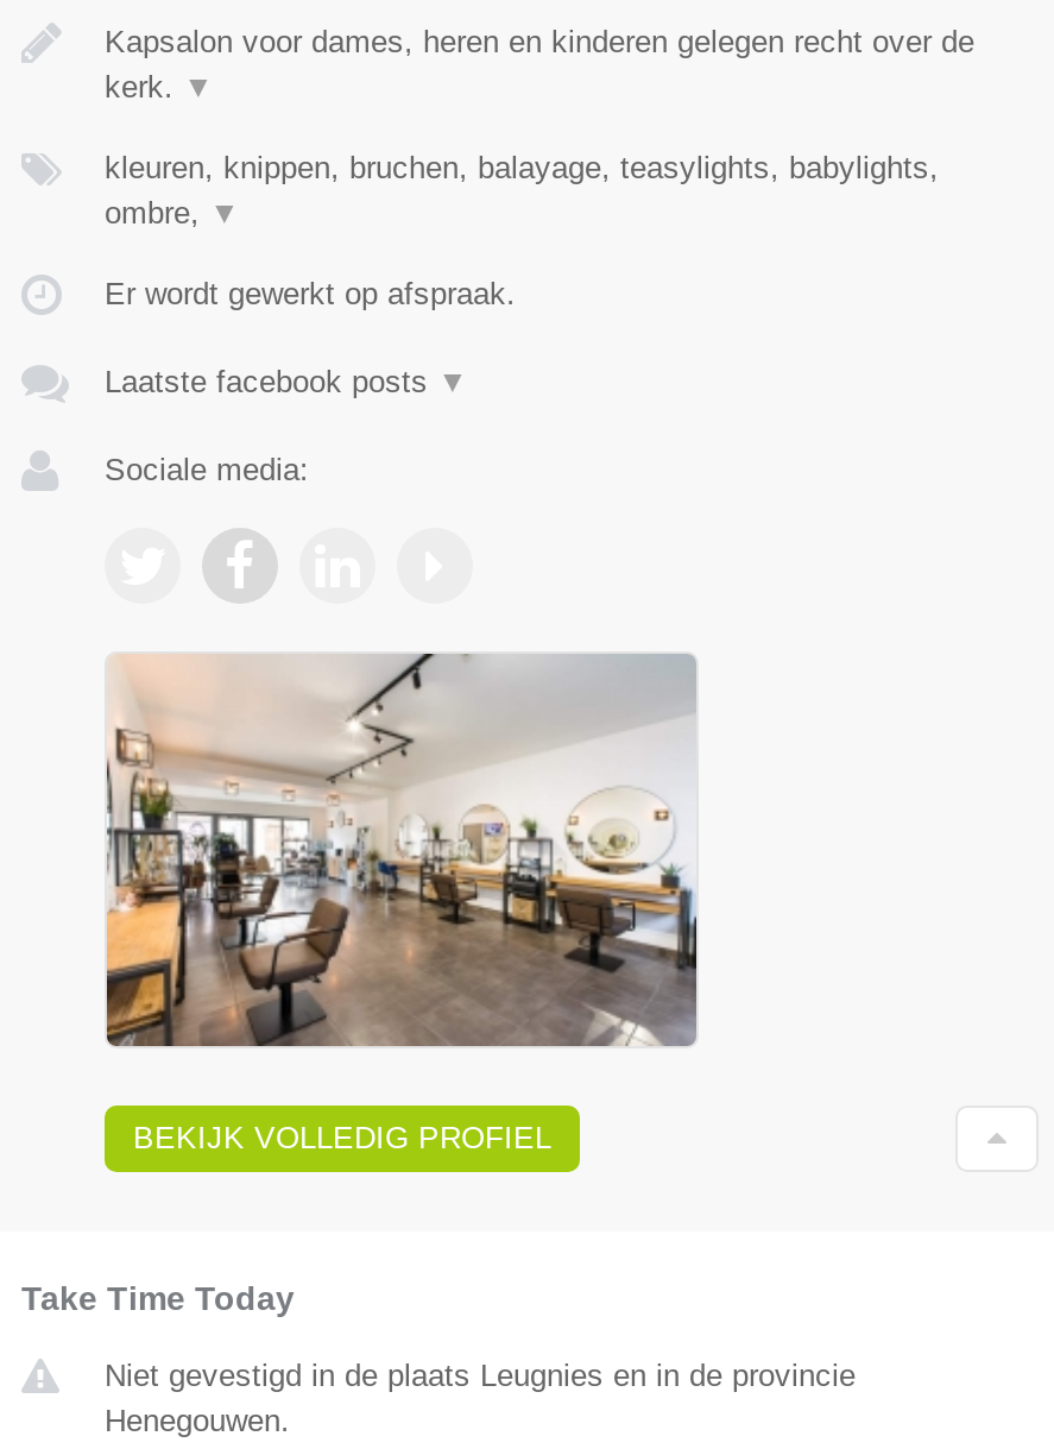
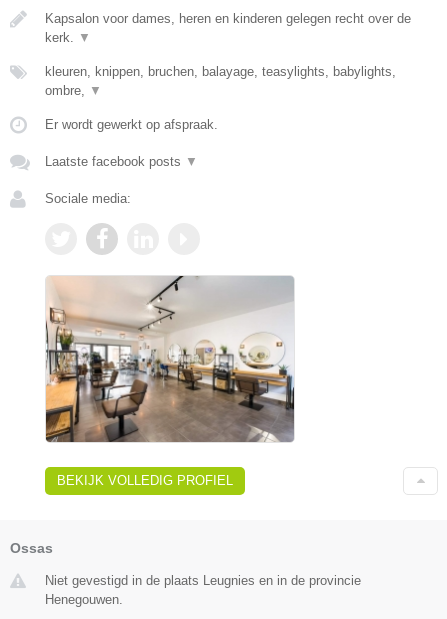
- Take Time Today
+ Ossas
